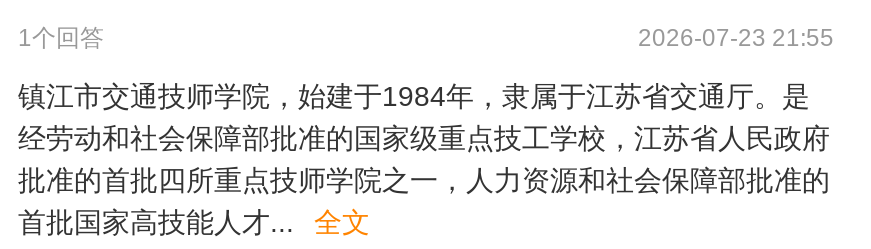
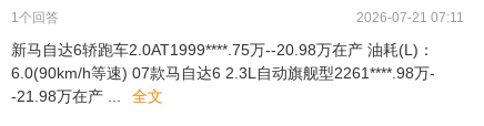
- 2026-07-23 21:55
+ 2026-07-21 07:11

- 镇江市交通技师学院，始建于1984年，隶属于江苏省交通厅。是
- 经劳动和社会保障部批准的国家级重点技工学校，江苏省人民政府
- 批准的首批四所重点技师学院之一，人力资源和社会保障部批准的
- 首批国家高技能人才...
+ 新马自达6轿跑车2.0AT1999****.75万--20.98万在产 油耗(L)：
+ 6.0(90km/h等速) 07款马自达6 2.3L自动旗舰型2261****.98万-
+ -21.98万在产...
